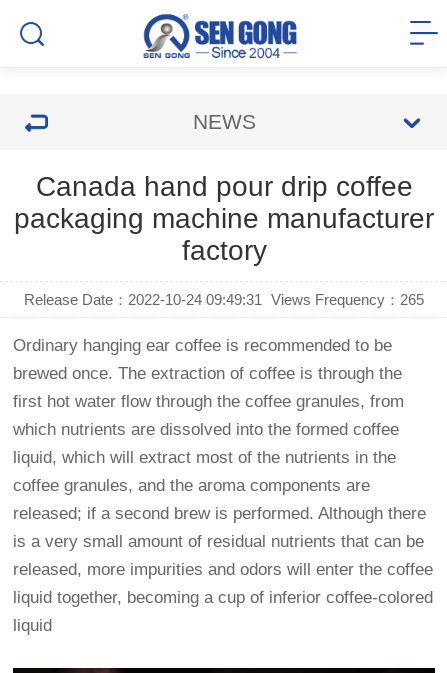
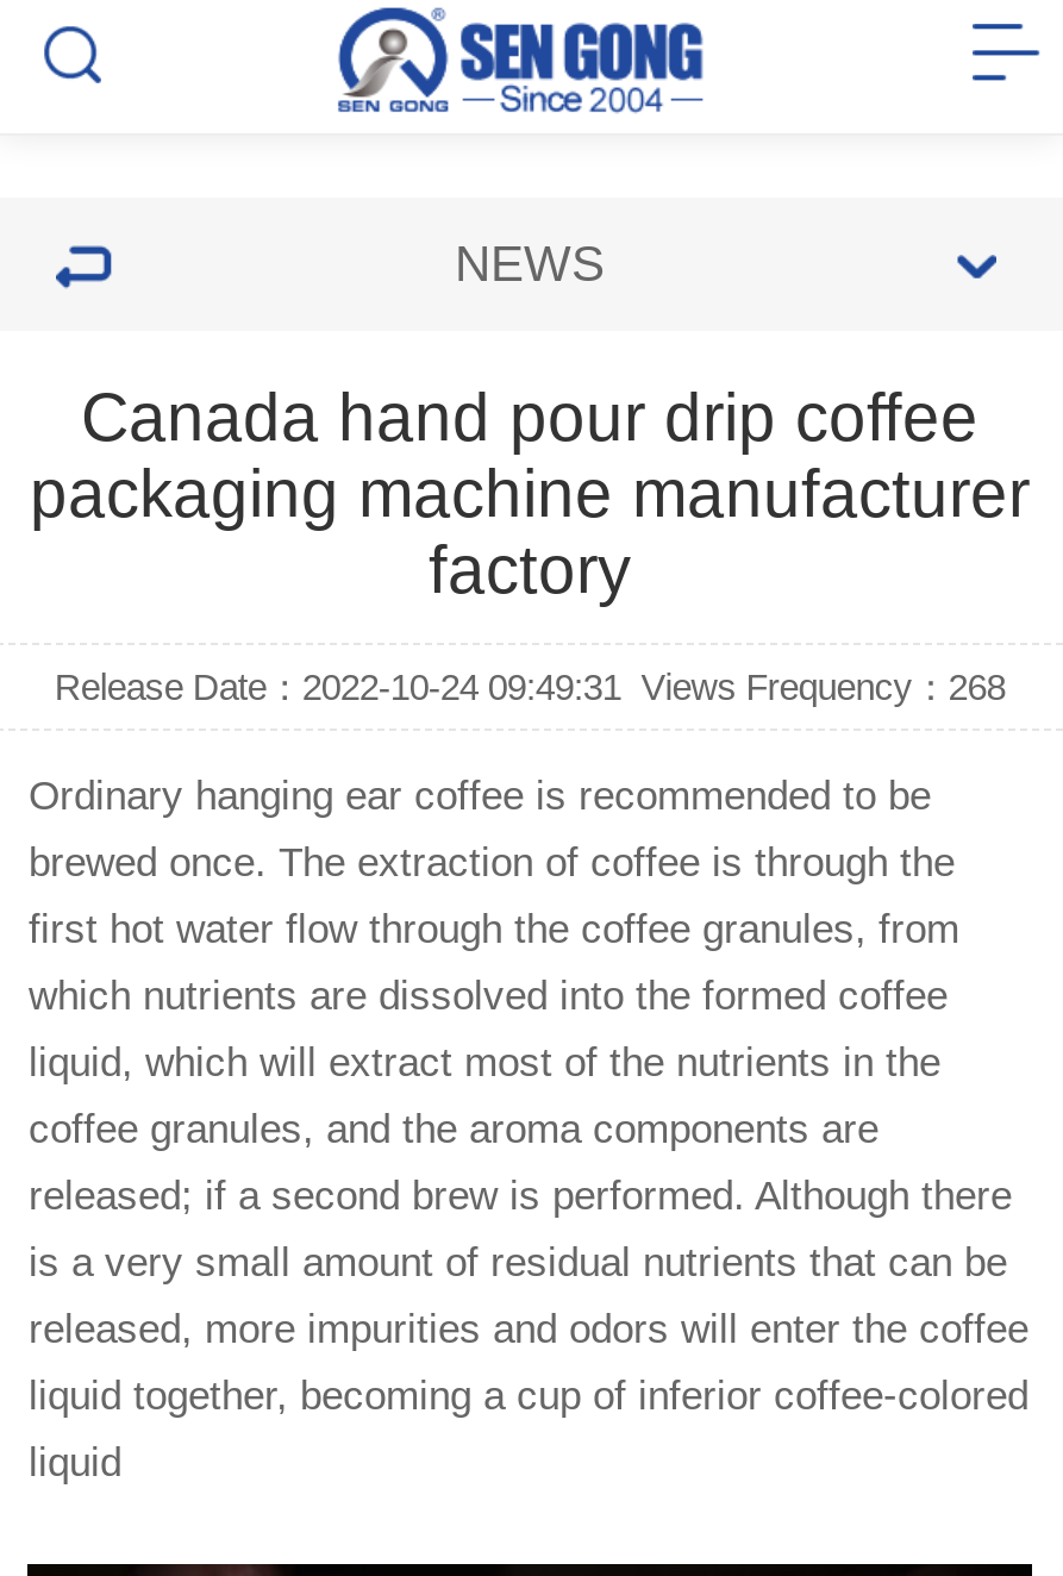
- Release Date：2022-10-24 09:49:31 Views Frequency：265
+ Release Date：2022-10-24 09:49:31 Views Frequency：268
